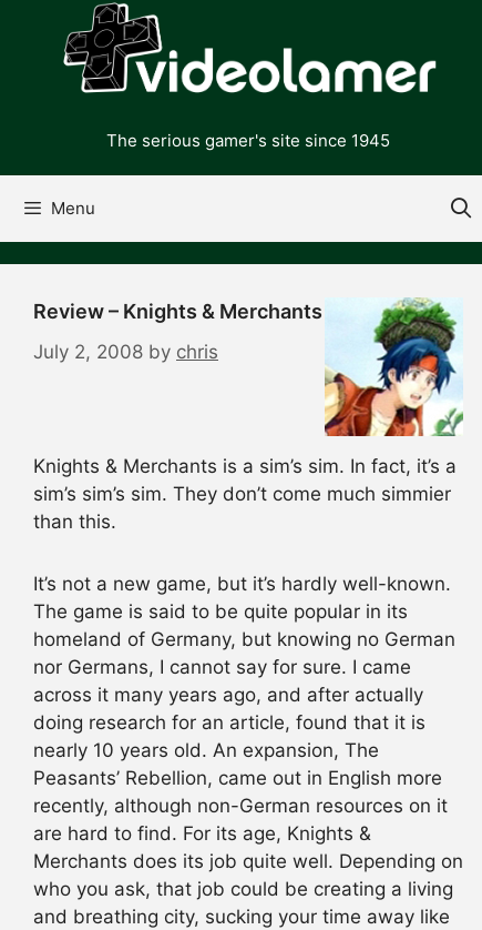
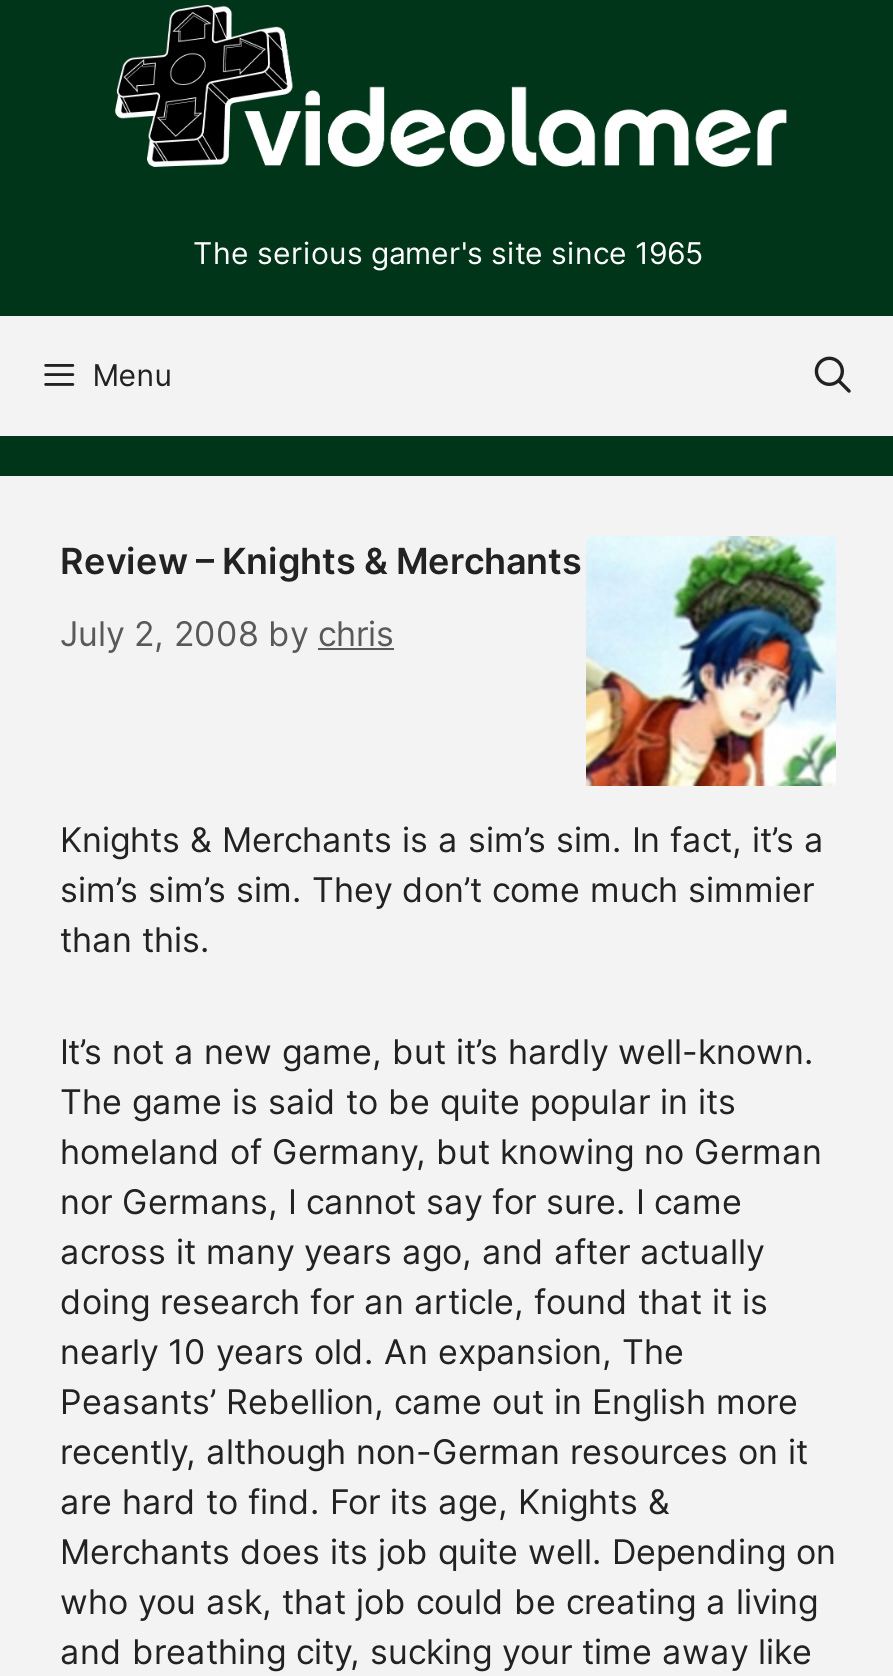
- The serious gamer's site since 1945
+ The serious gamer's site since 1965
